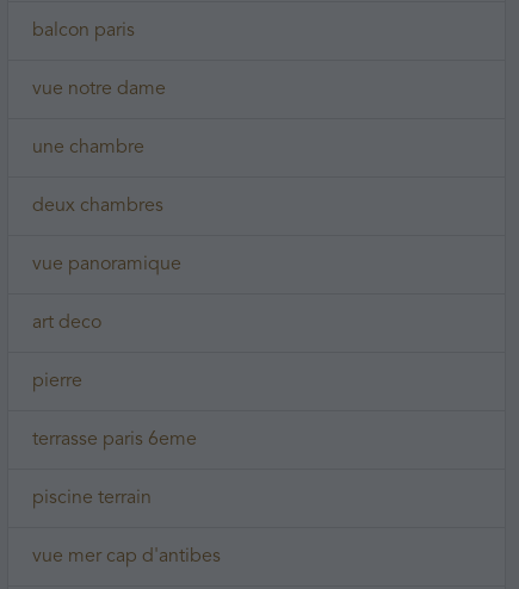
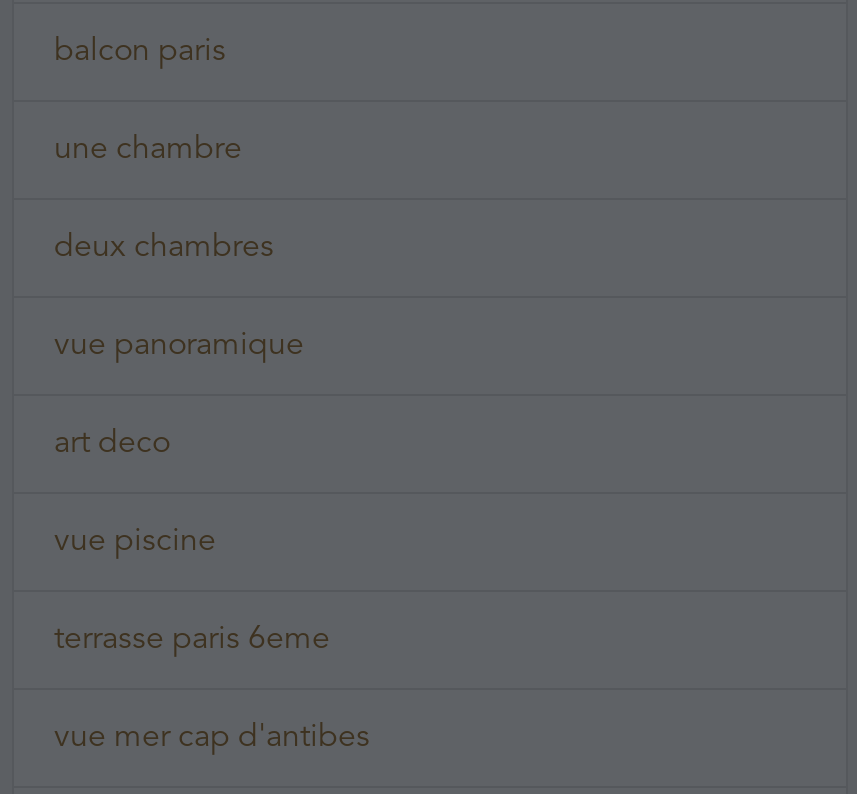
- vue notre dame

- pierre
+ vue piscine

- piscine terrain
